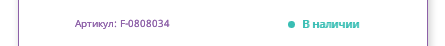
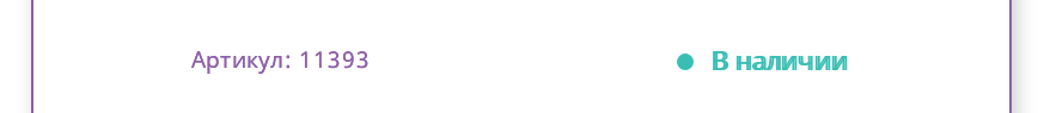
- Артикул: F-0808034
+ Артикул: 11393
